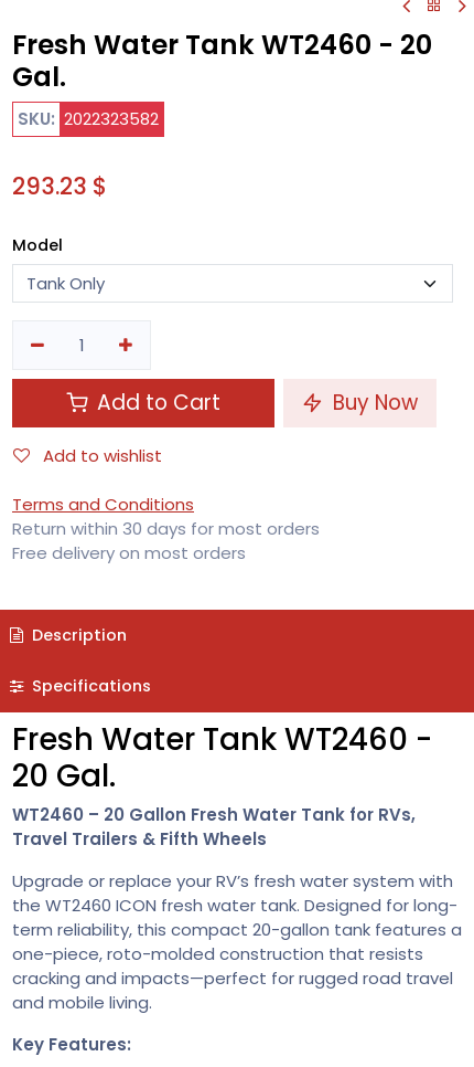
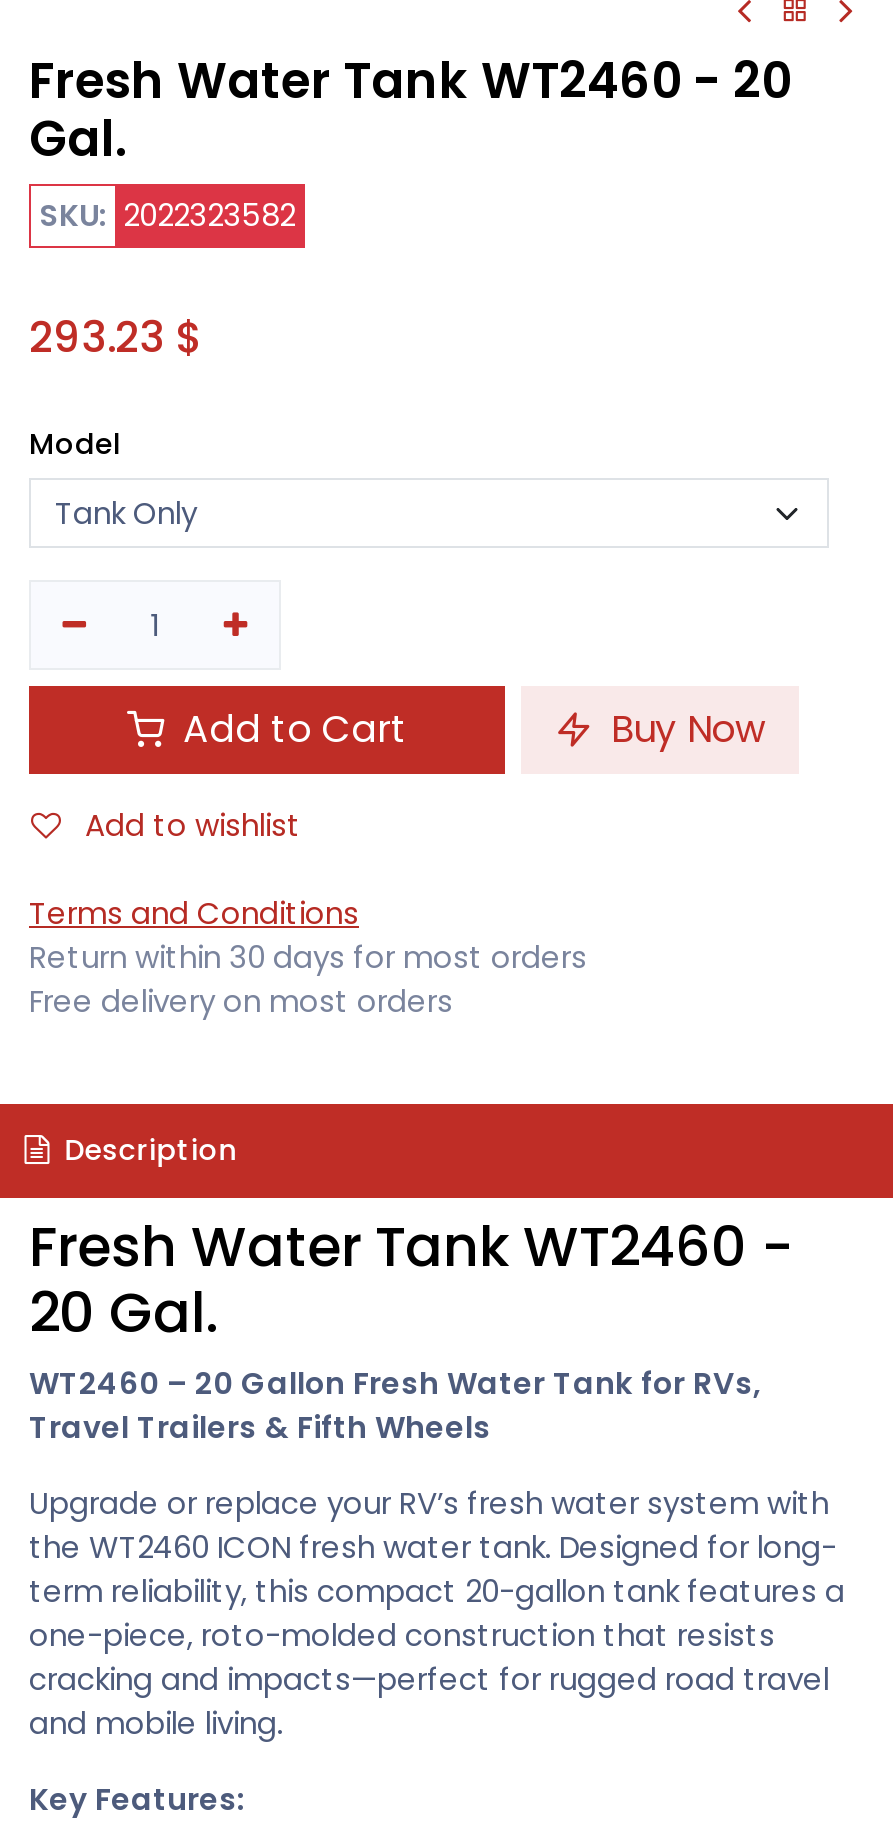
- Specifications
